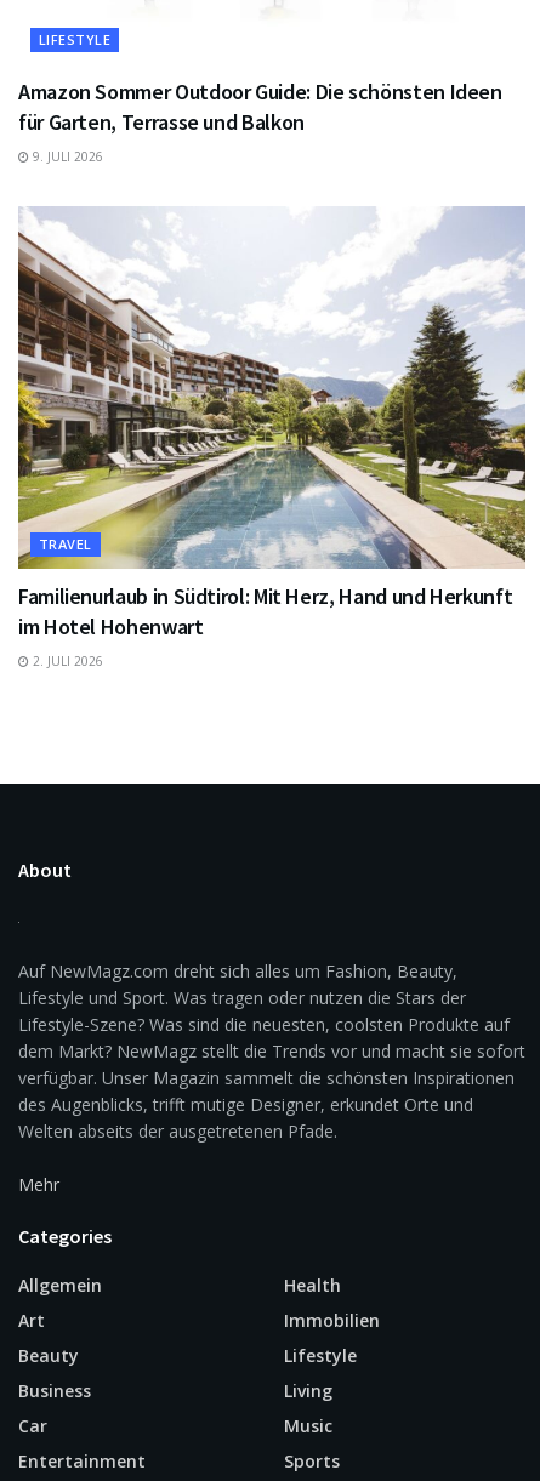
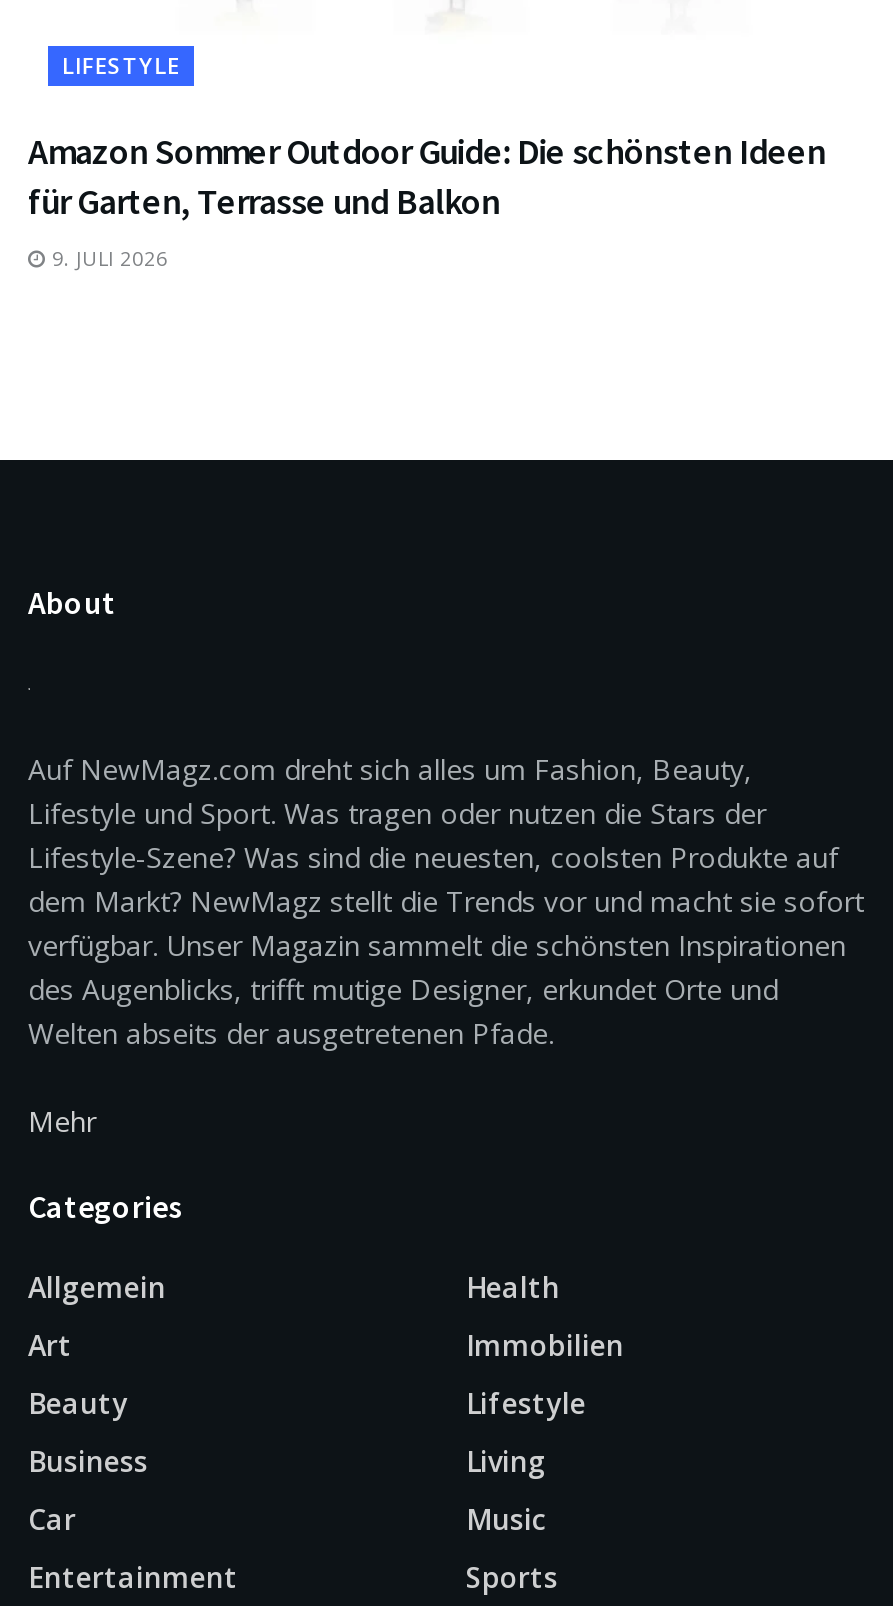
- [image]
- TRAVEL
- Familienurlaub in Südtirol: Mit Herz, Hand und Herkunft
- im Hotel Hohenwart
- 2. JULI 2026
